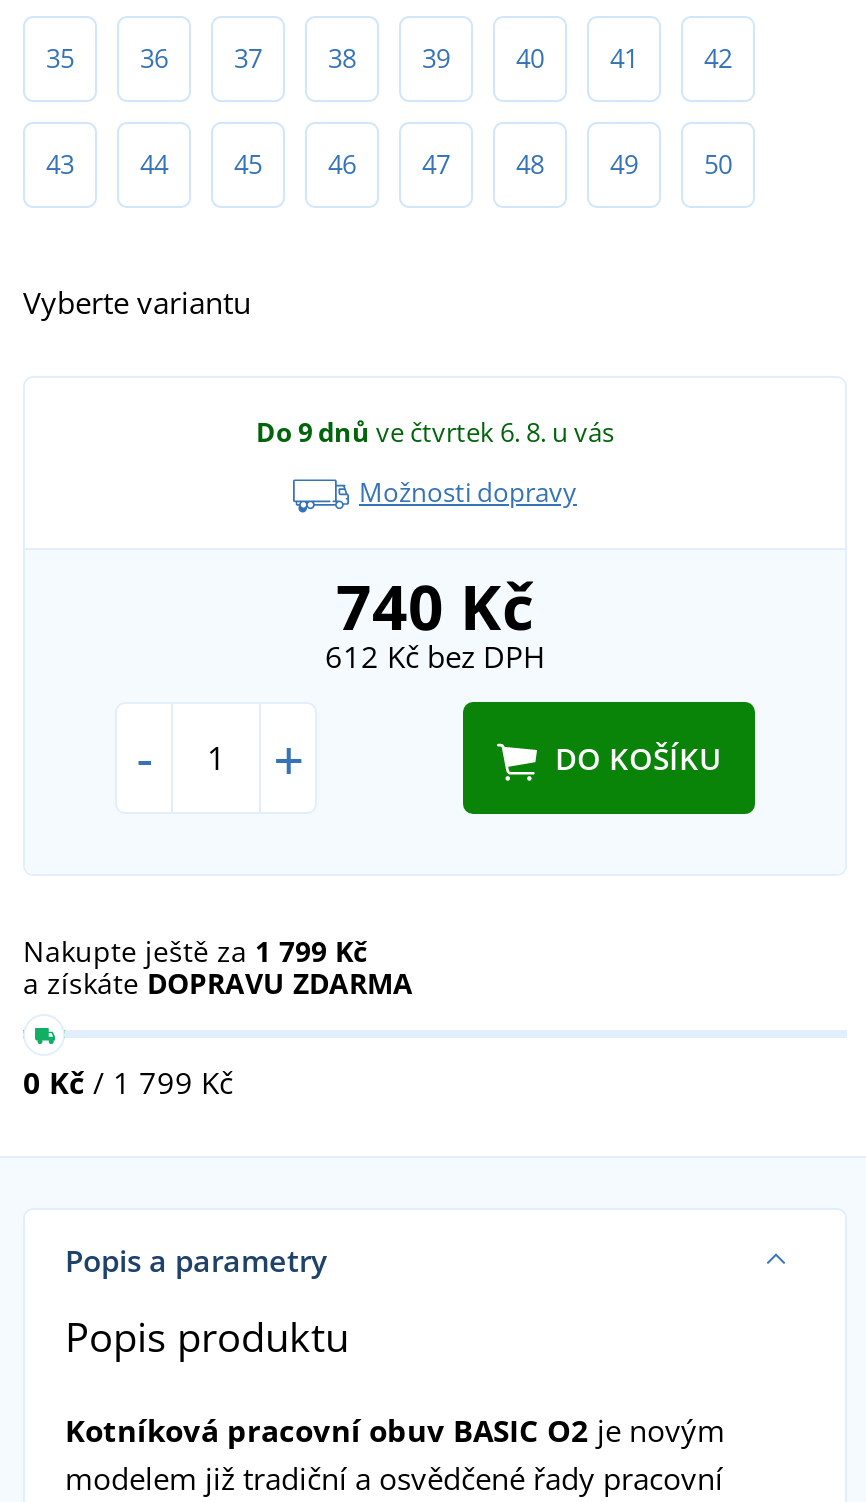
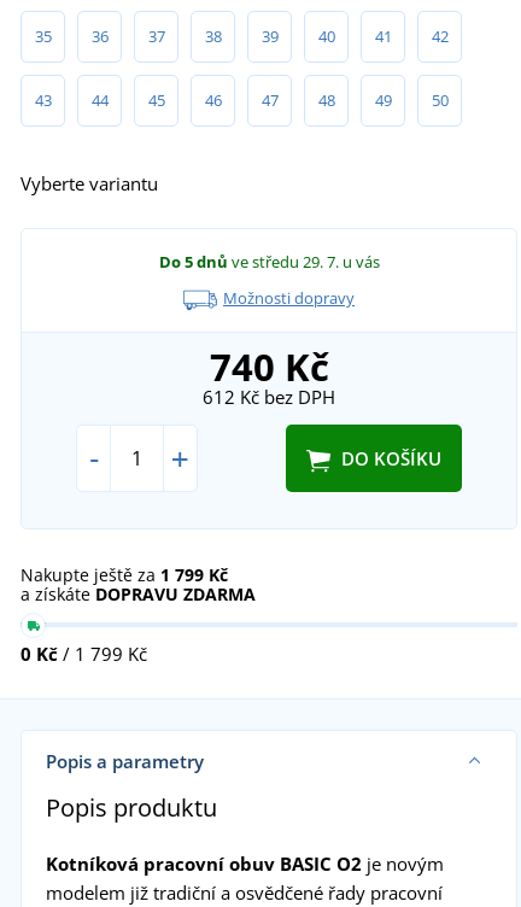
- Do 9 dnů ve čtvrtek 6. 8. u vás
+ Do 5 dnů ve středu 29. 7. u vás
